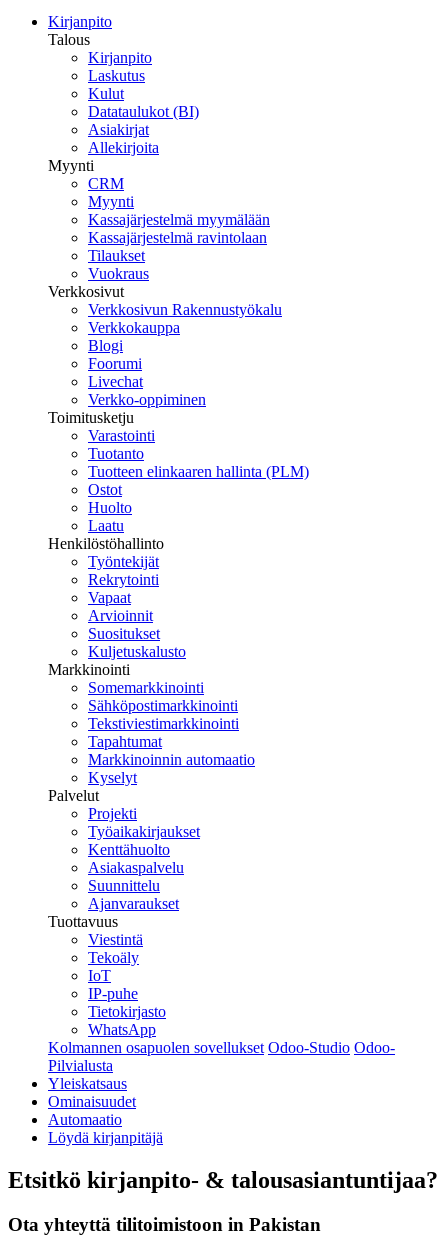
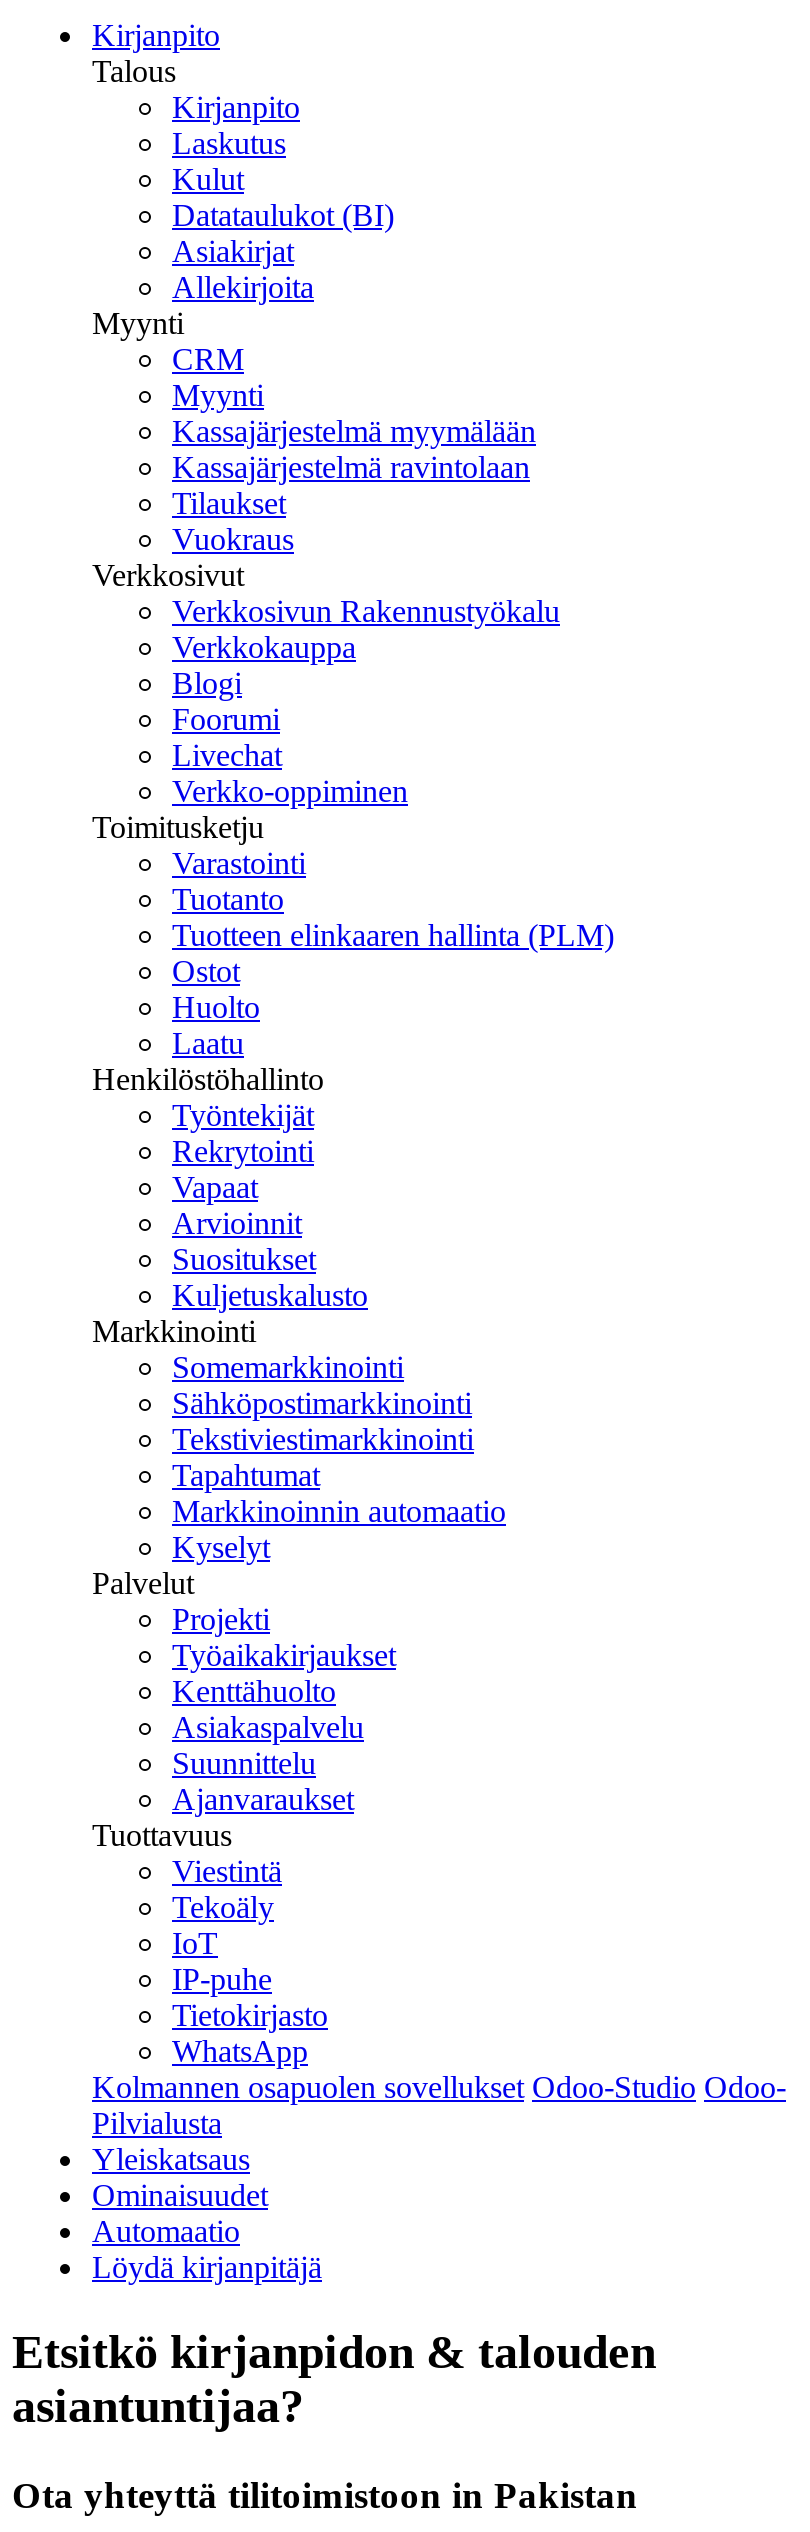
- Etsitkö kirjanpito- & talousasiantuntijaa?
+ Etsitkö kirjanpidon & talouden
+ asiantuntijaa?
